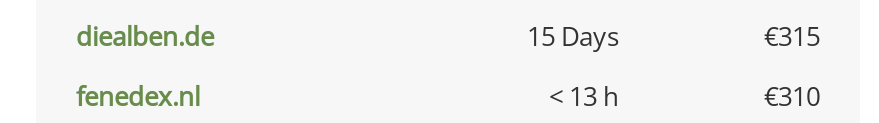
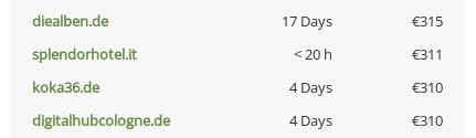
- 15 Days
+ 17 Days

- fenedex.nl
- < 13 h
+ splendorhotel.it
+ < 20 h
+ €311
+ koka36.de
+ 4 Days
+ €310
+ digitalhubcologne.de
+ 4 Days
